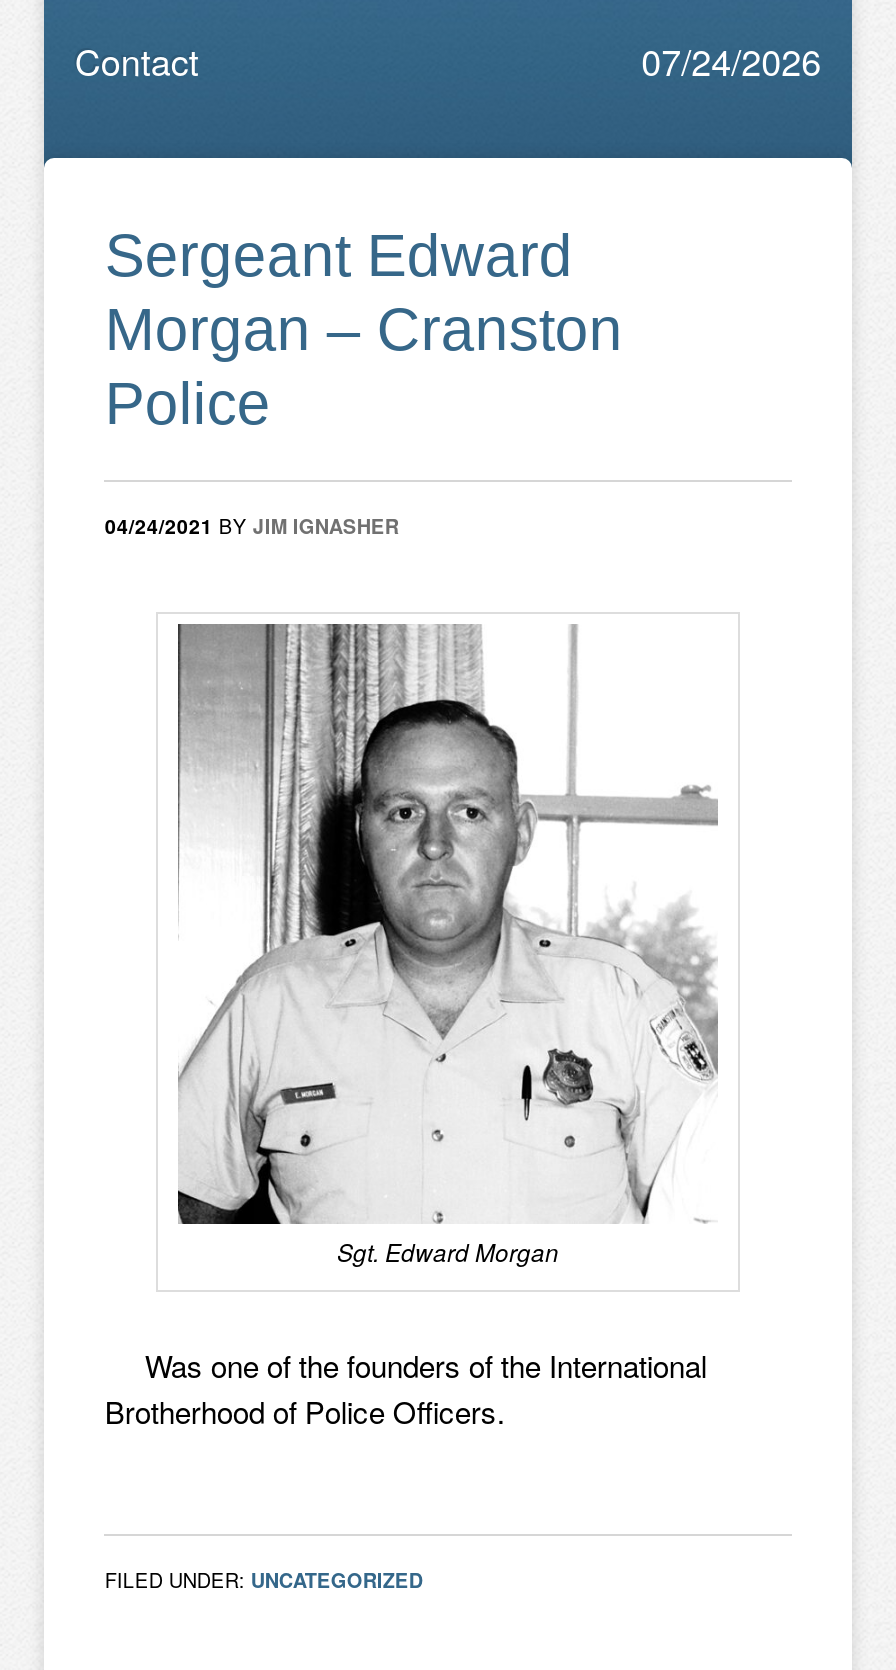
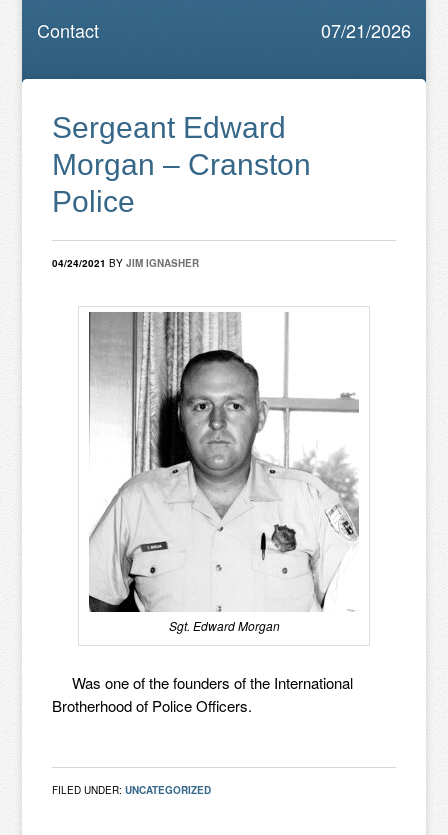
- 07/24/2026
+ 07/21/2026
